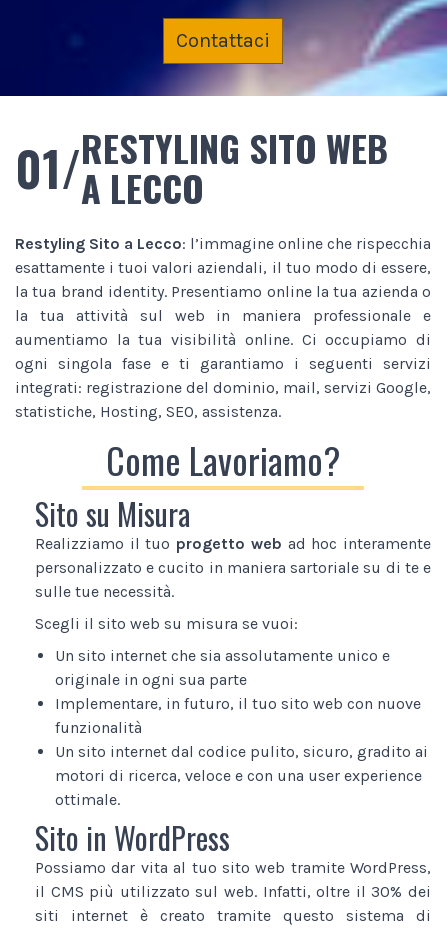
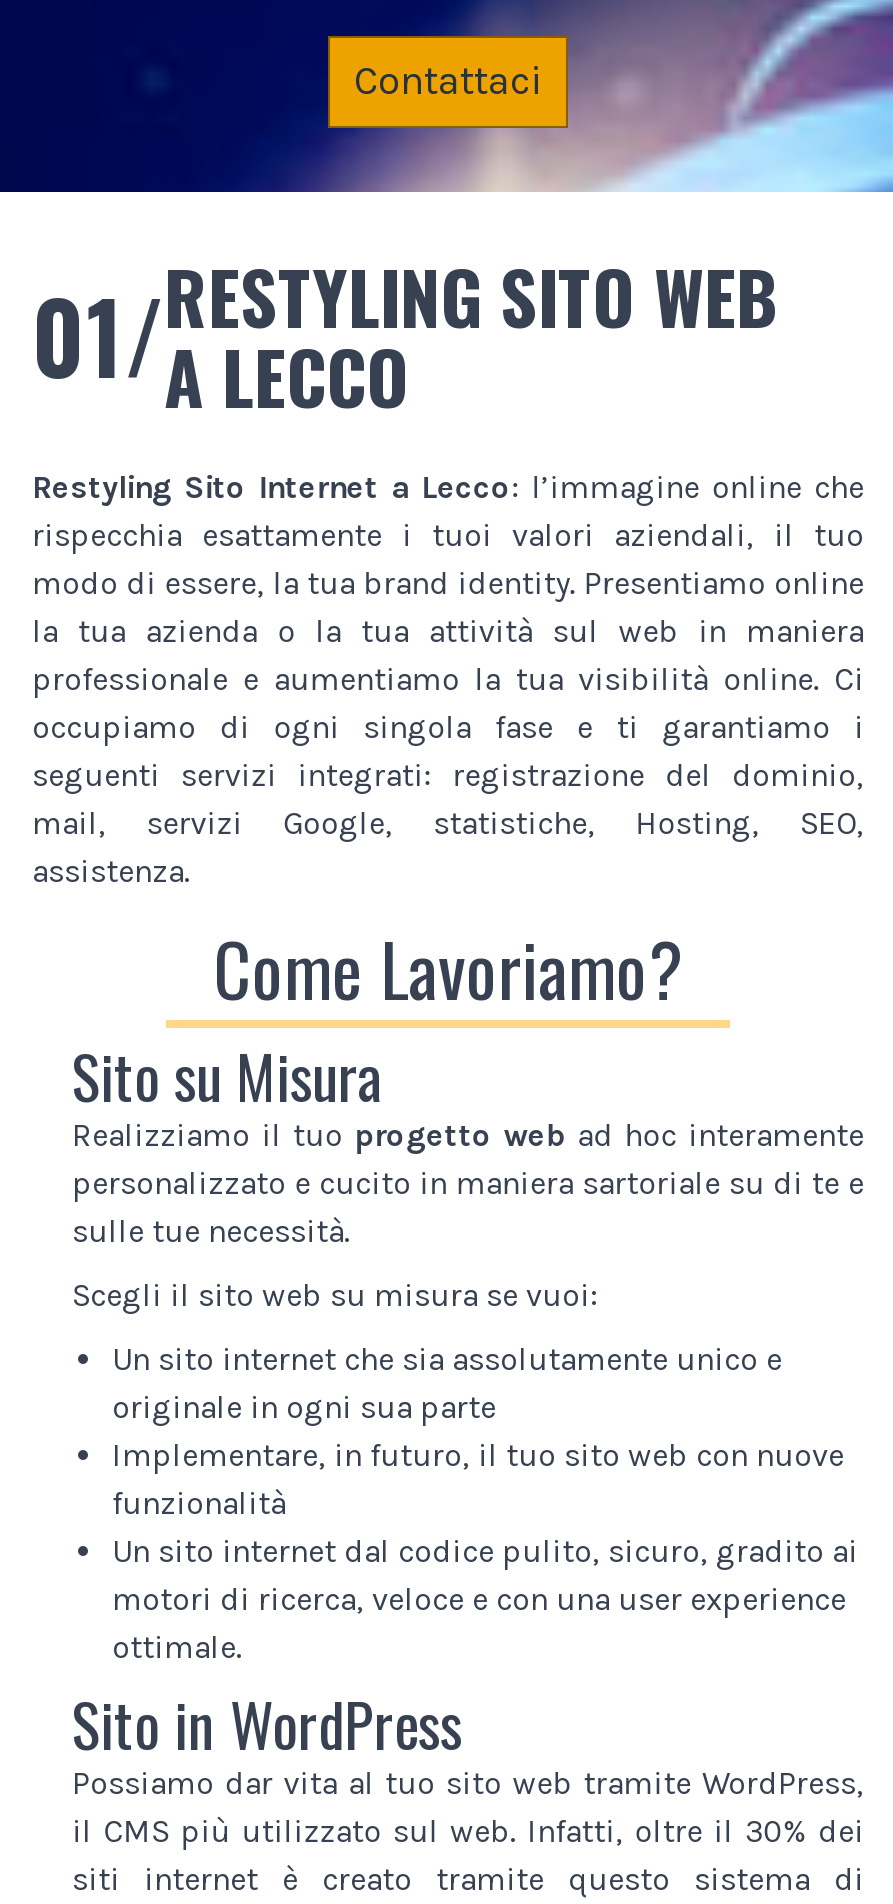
- Restyling Sito a Lecco: l’immagine online che rispecchia
- esattamente i tuoi valori aziendali, il tuo modo di essere,
- la tua brand identity. Presentiamo online la tua azienda o
- la tua attività sul web in maniera professionale e
- aumentiamo la tua visibilità online. Ci occupiamo di
- ogni singola fase e ti garantiamo i seguenti servizi
- integrati: registrazione del dominio, mail, servizi Google,
- statistiche, Hosting, SEO, assistenza.
+ Restyling Sito Internet a Lecco: l’immagine online che
+ rispecchia esattamente i tuoi valori aziendali, il tuo
+ modo di essere, la tua brand identity. Presentiamo online
+ la tua azienda o la tua attività sul web in maniera
+ professionale e aumentiamo la tua visibilità online. Ci
+ occupiamo di ogni singola fase e ti garantiamo i
+ seguenti servizi integrati: registrazione del dominio,
+ mail, servizi Google, statistiche, Hosting, SEO,
+ assistenza.
